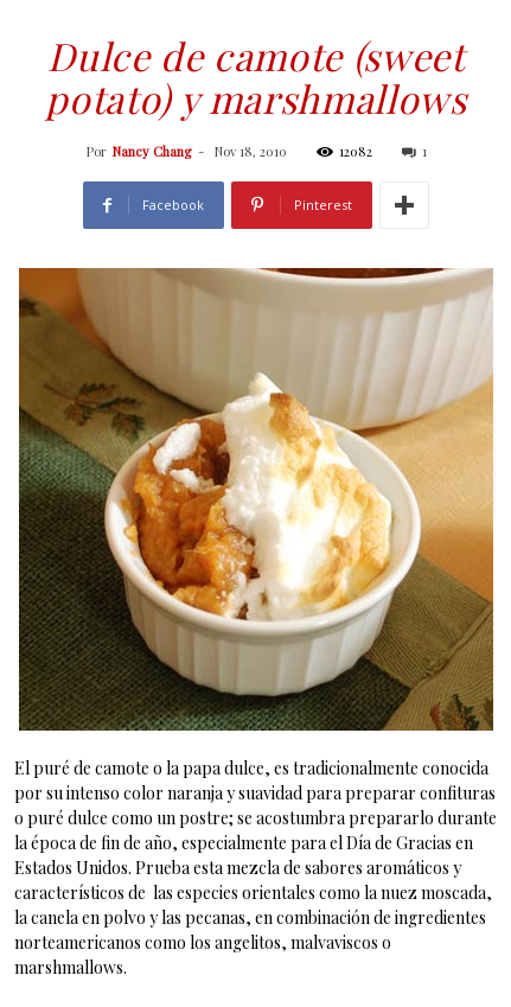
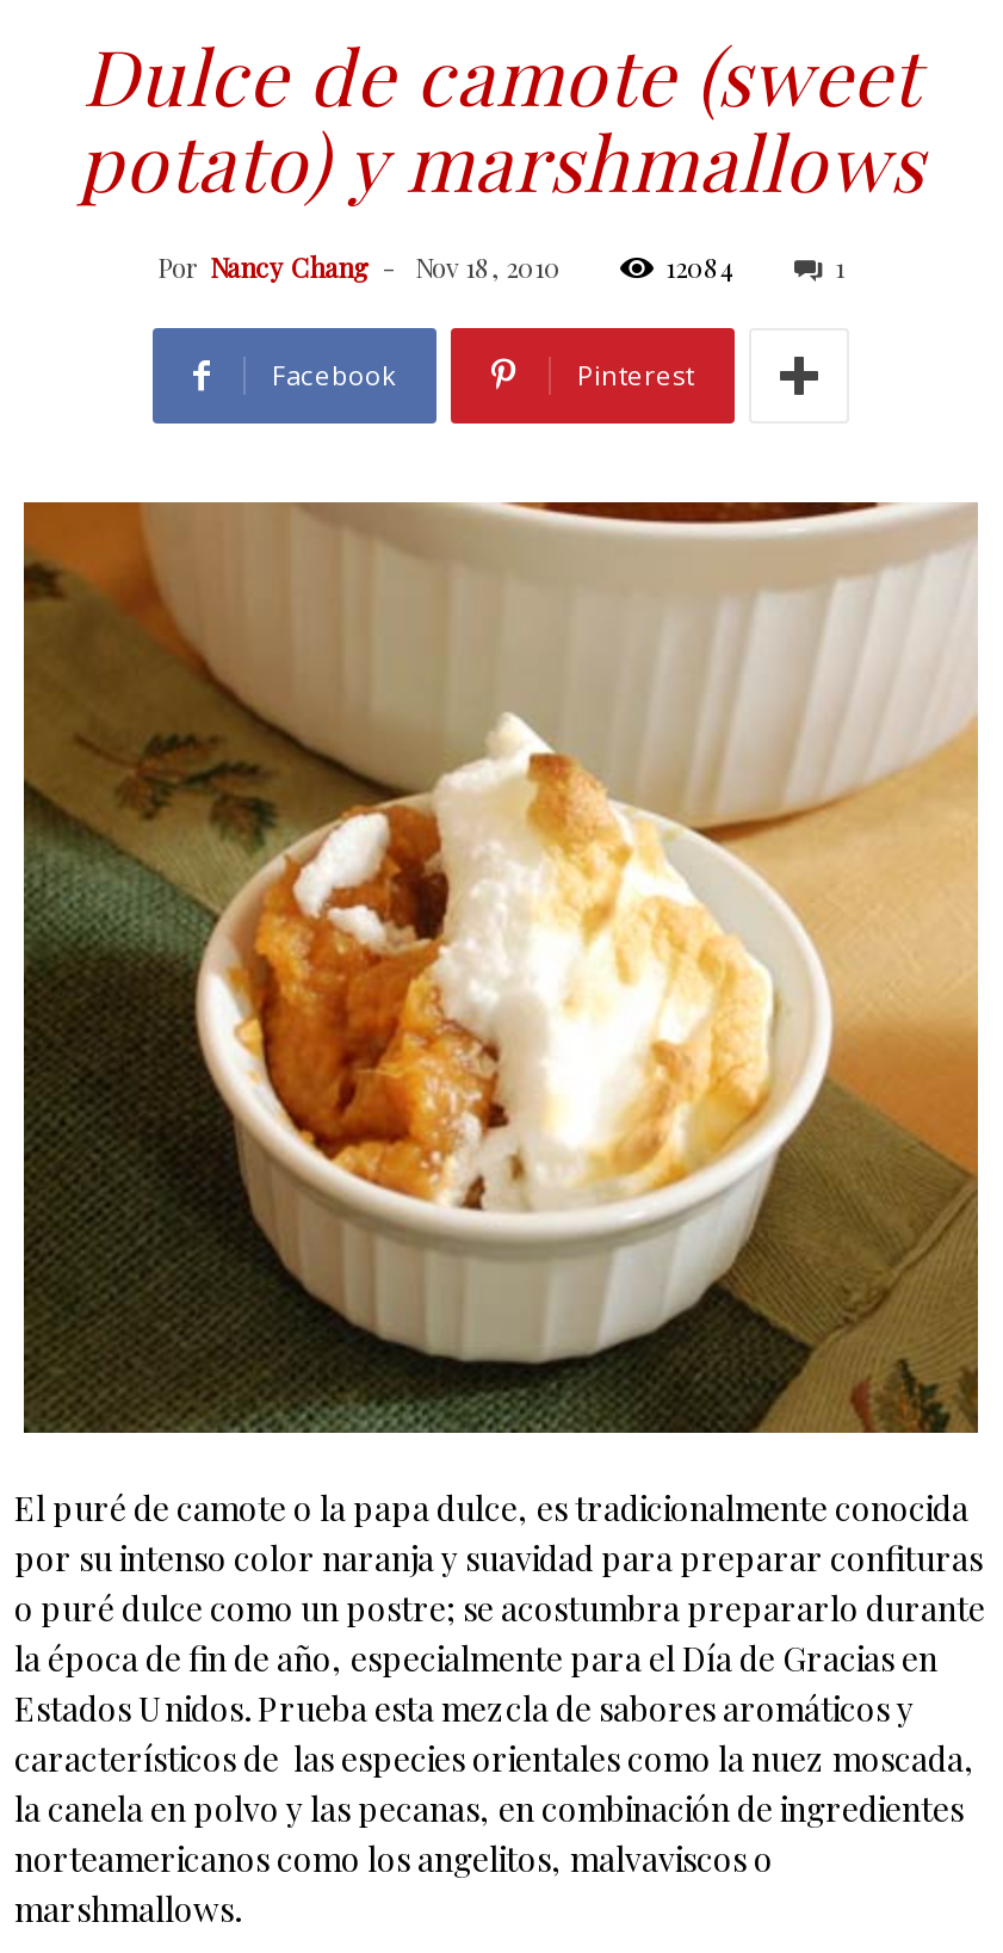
- 12082
+ 12084
